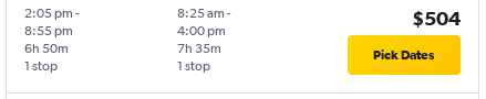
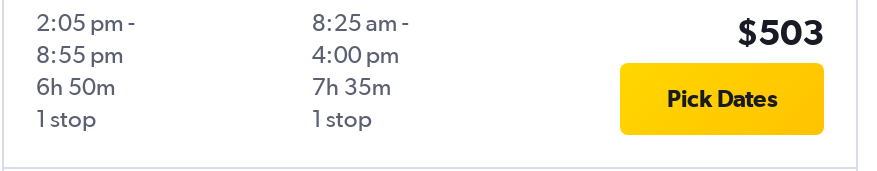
- $504
+ $503
